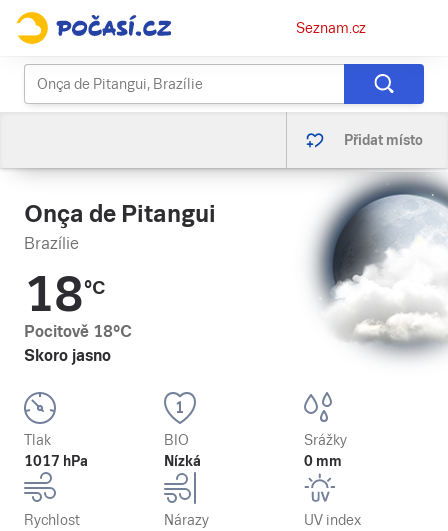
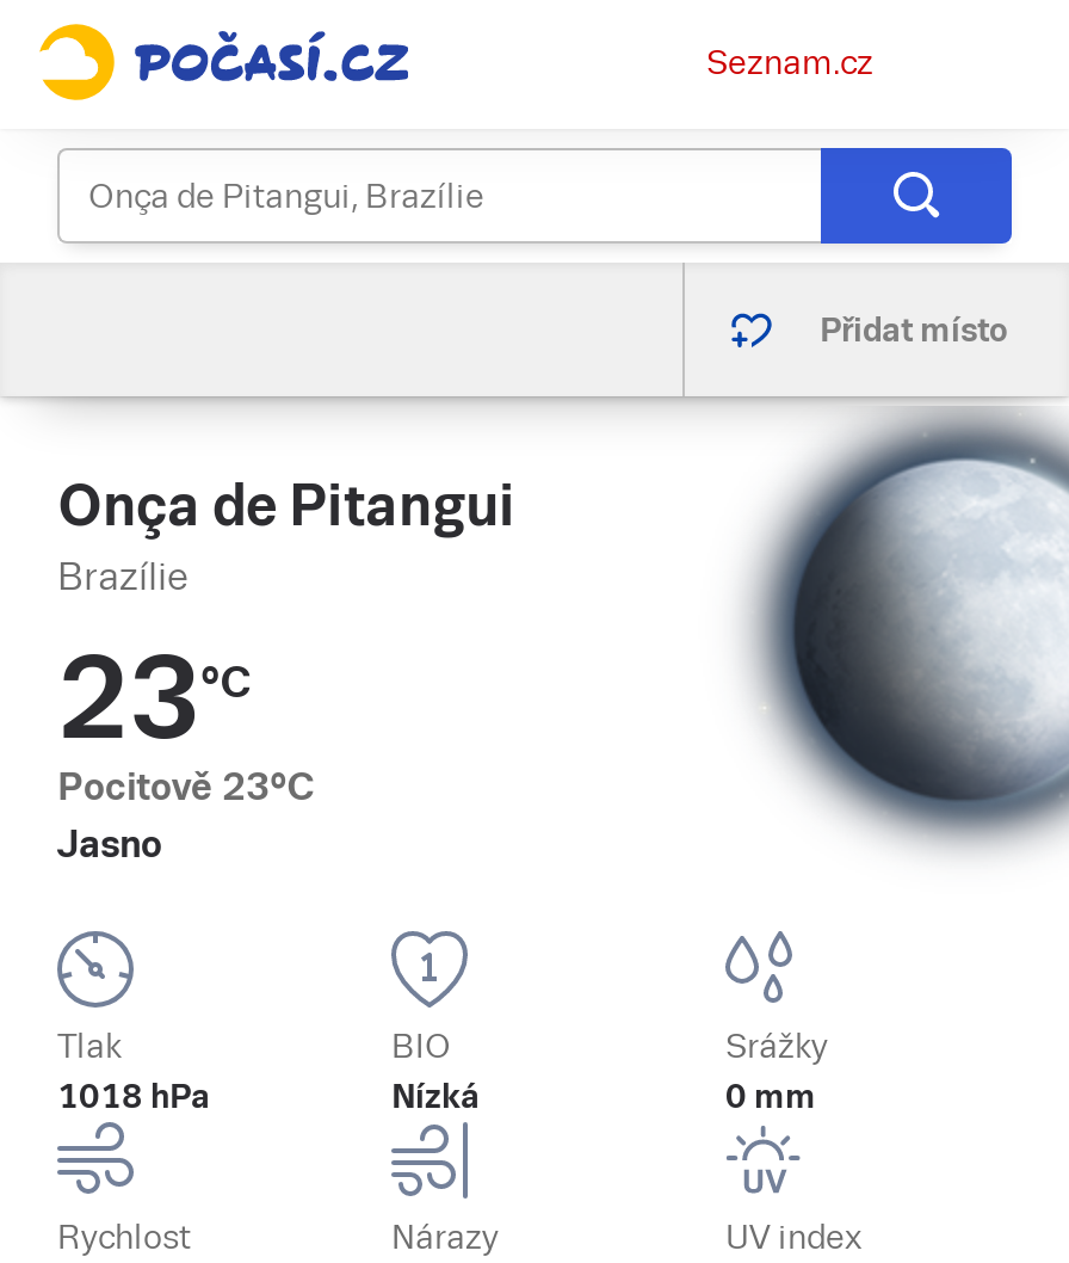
- [image]
+ [image]

- 18°C
- Pocitově 18°C
- Skoro jasno
+ 23°C
+ Pocitově 23°C
+ Jasno

- 1017 hPa
+ 1018 hPa
